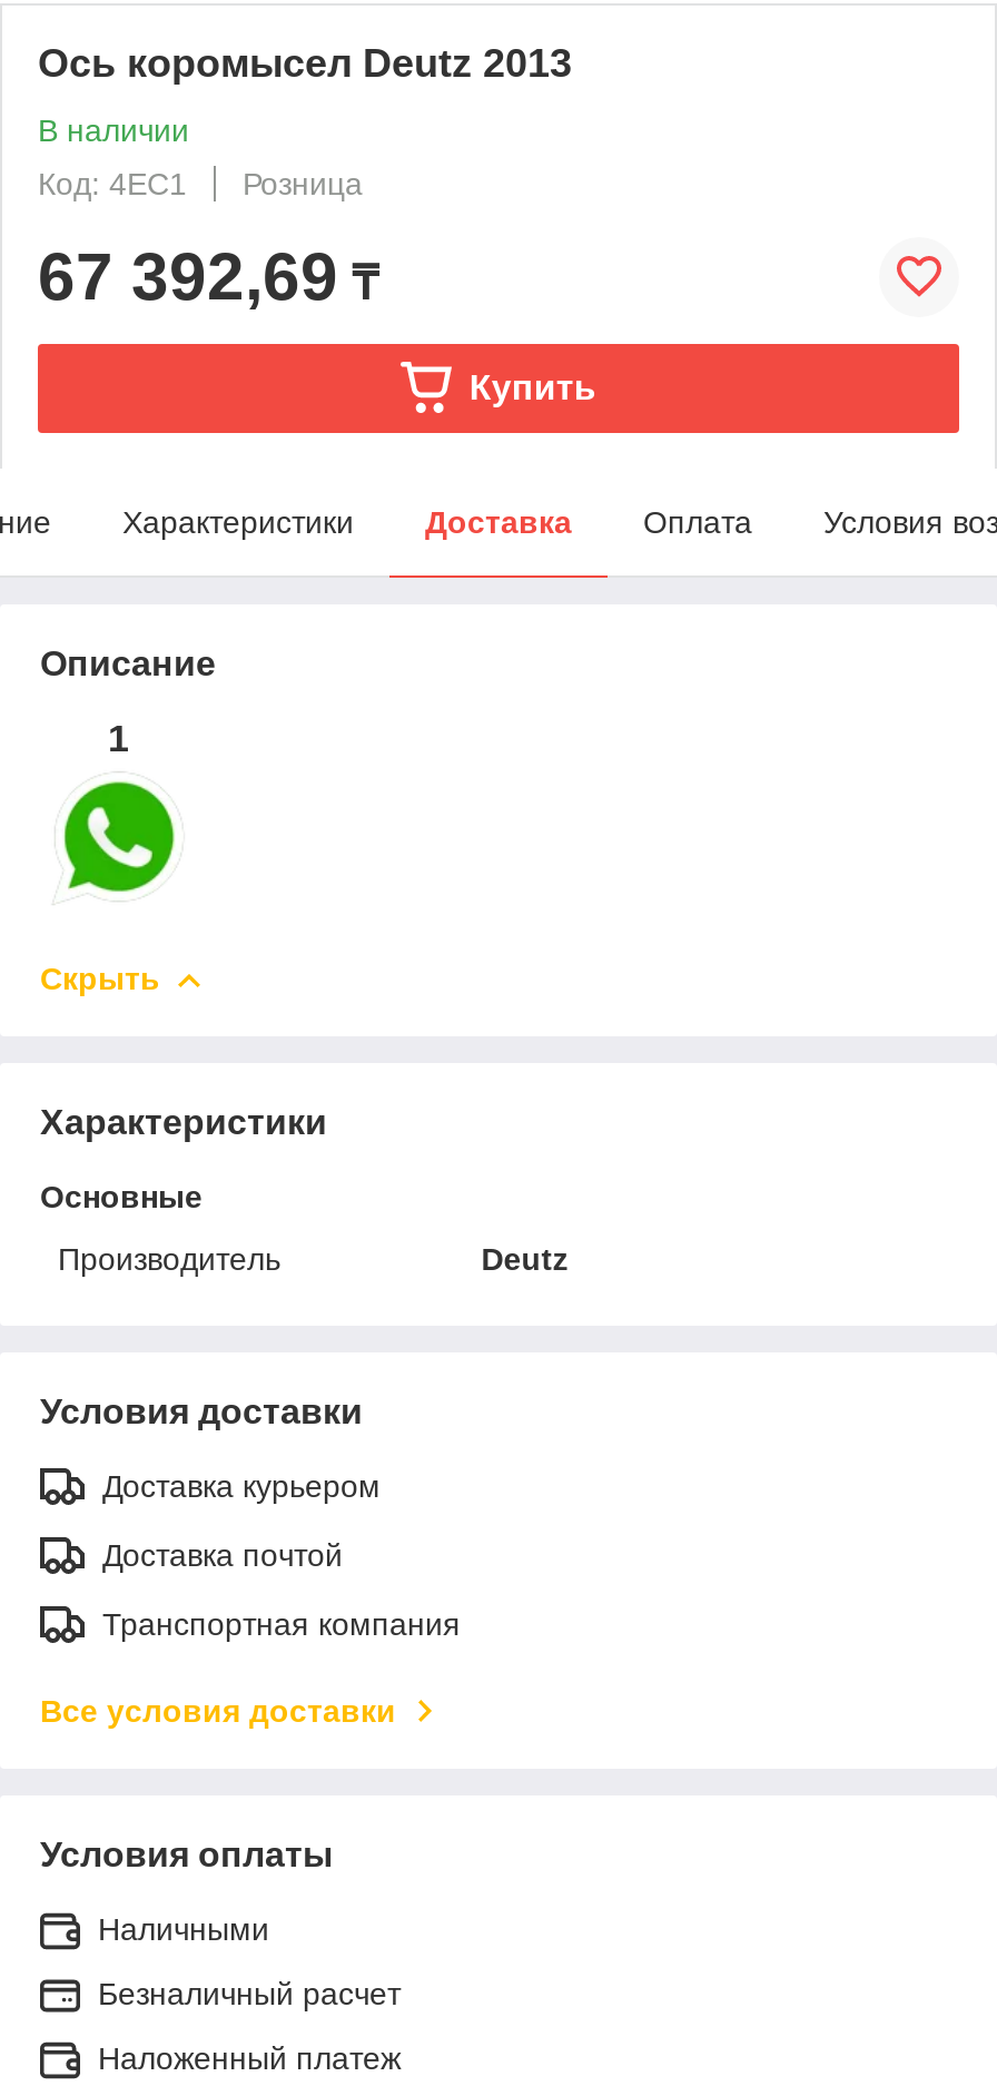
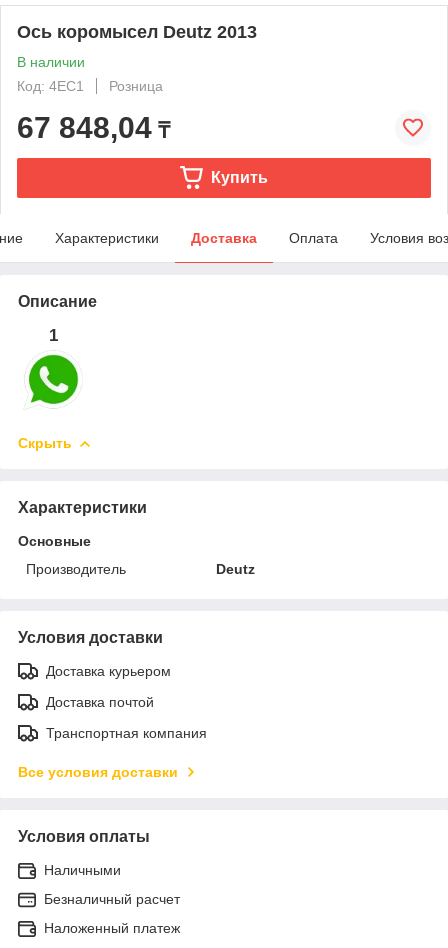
- 67 392,69 ₸
+ 67 848,04 ₸
